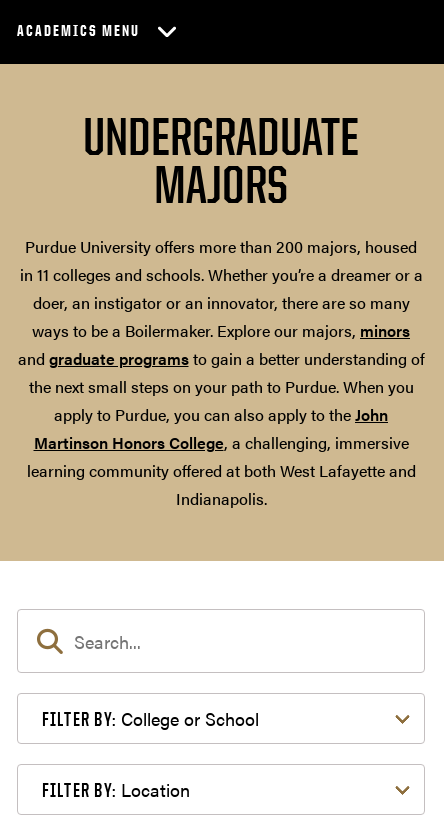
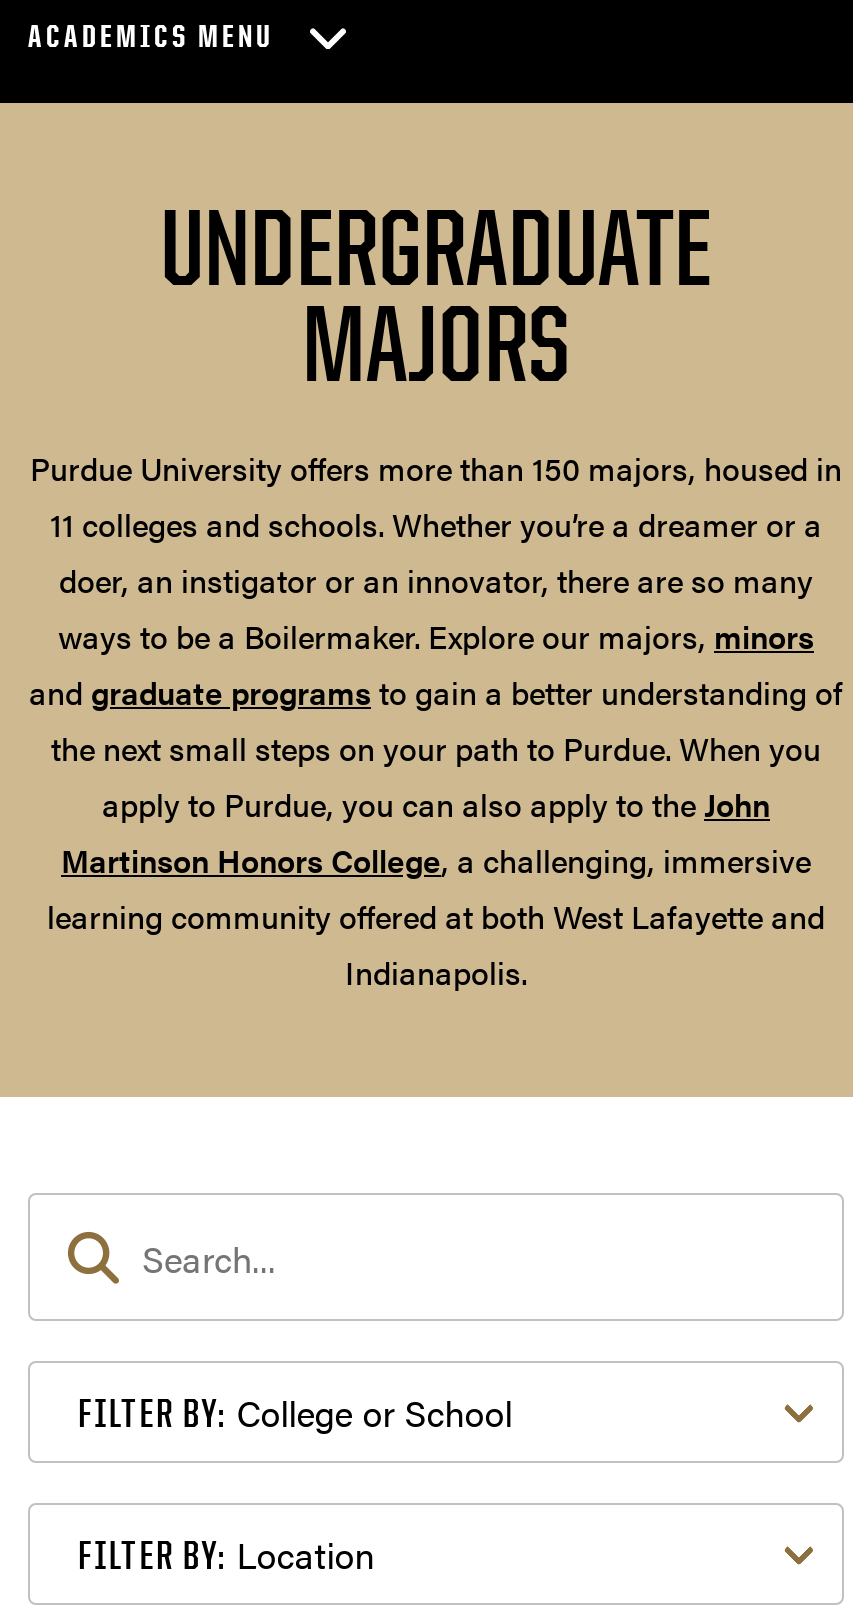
- Purdue University offers more than 200 majors, housed
- in 11 colleges and schools. Whether you’re a dreamer or a
+ Purdue University offers more than 150 majors, housed in
+ 11 colleges and schools. Whether you’re a dreamer or a
